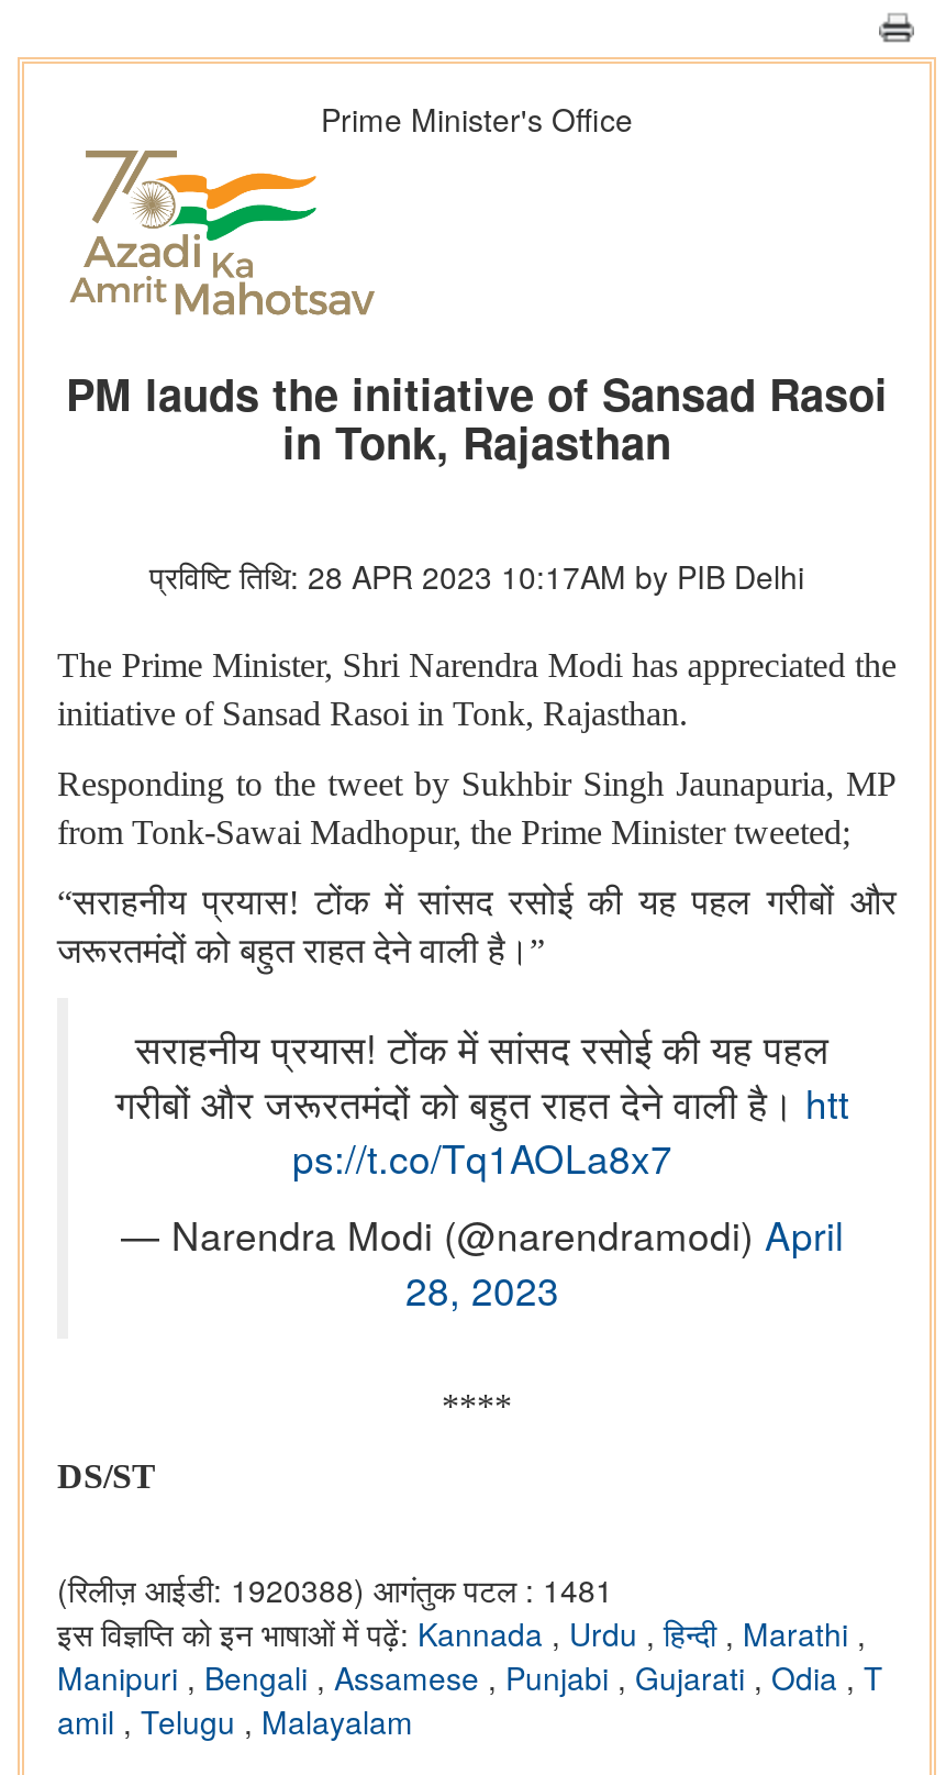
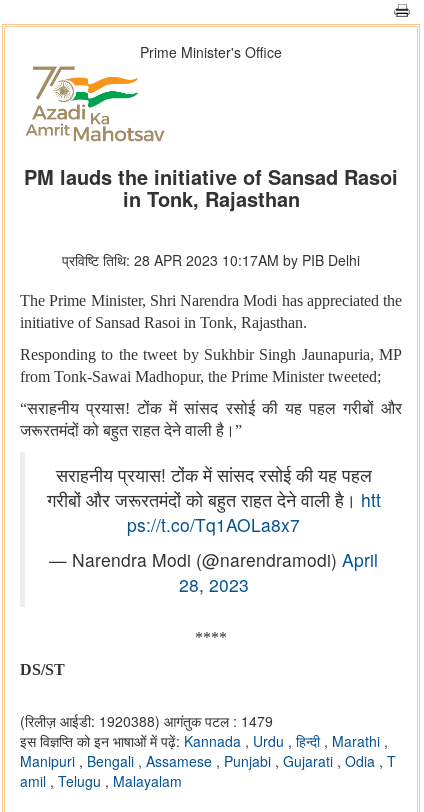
- (रिलीज़ आईडी: 1920388) आगंतुक पटल : 1481
+ (रिलीज़ आईडी: 1920388) आगंतुक पटल : 1479
